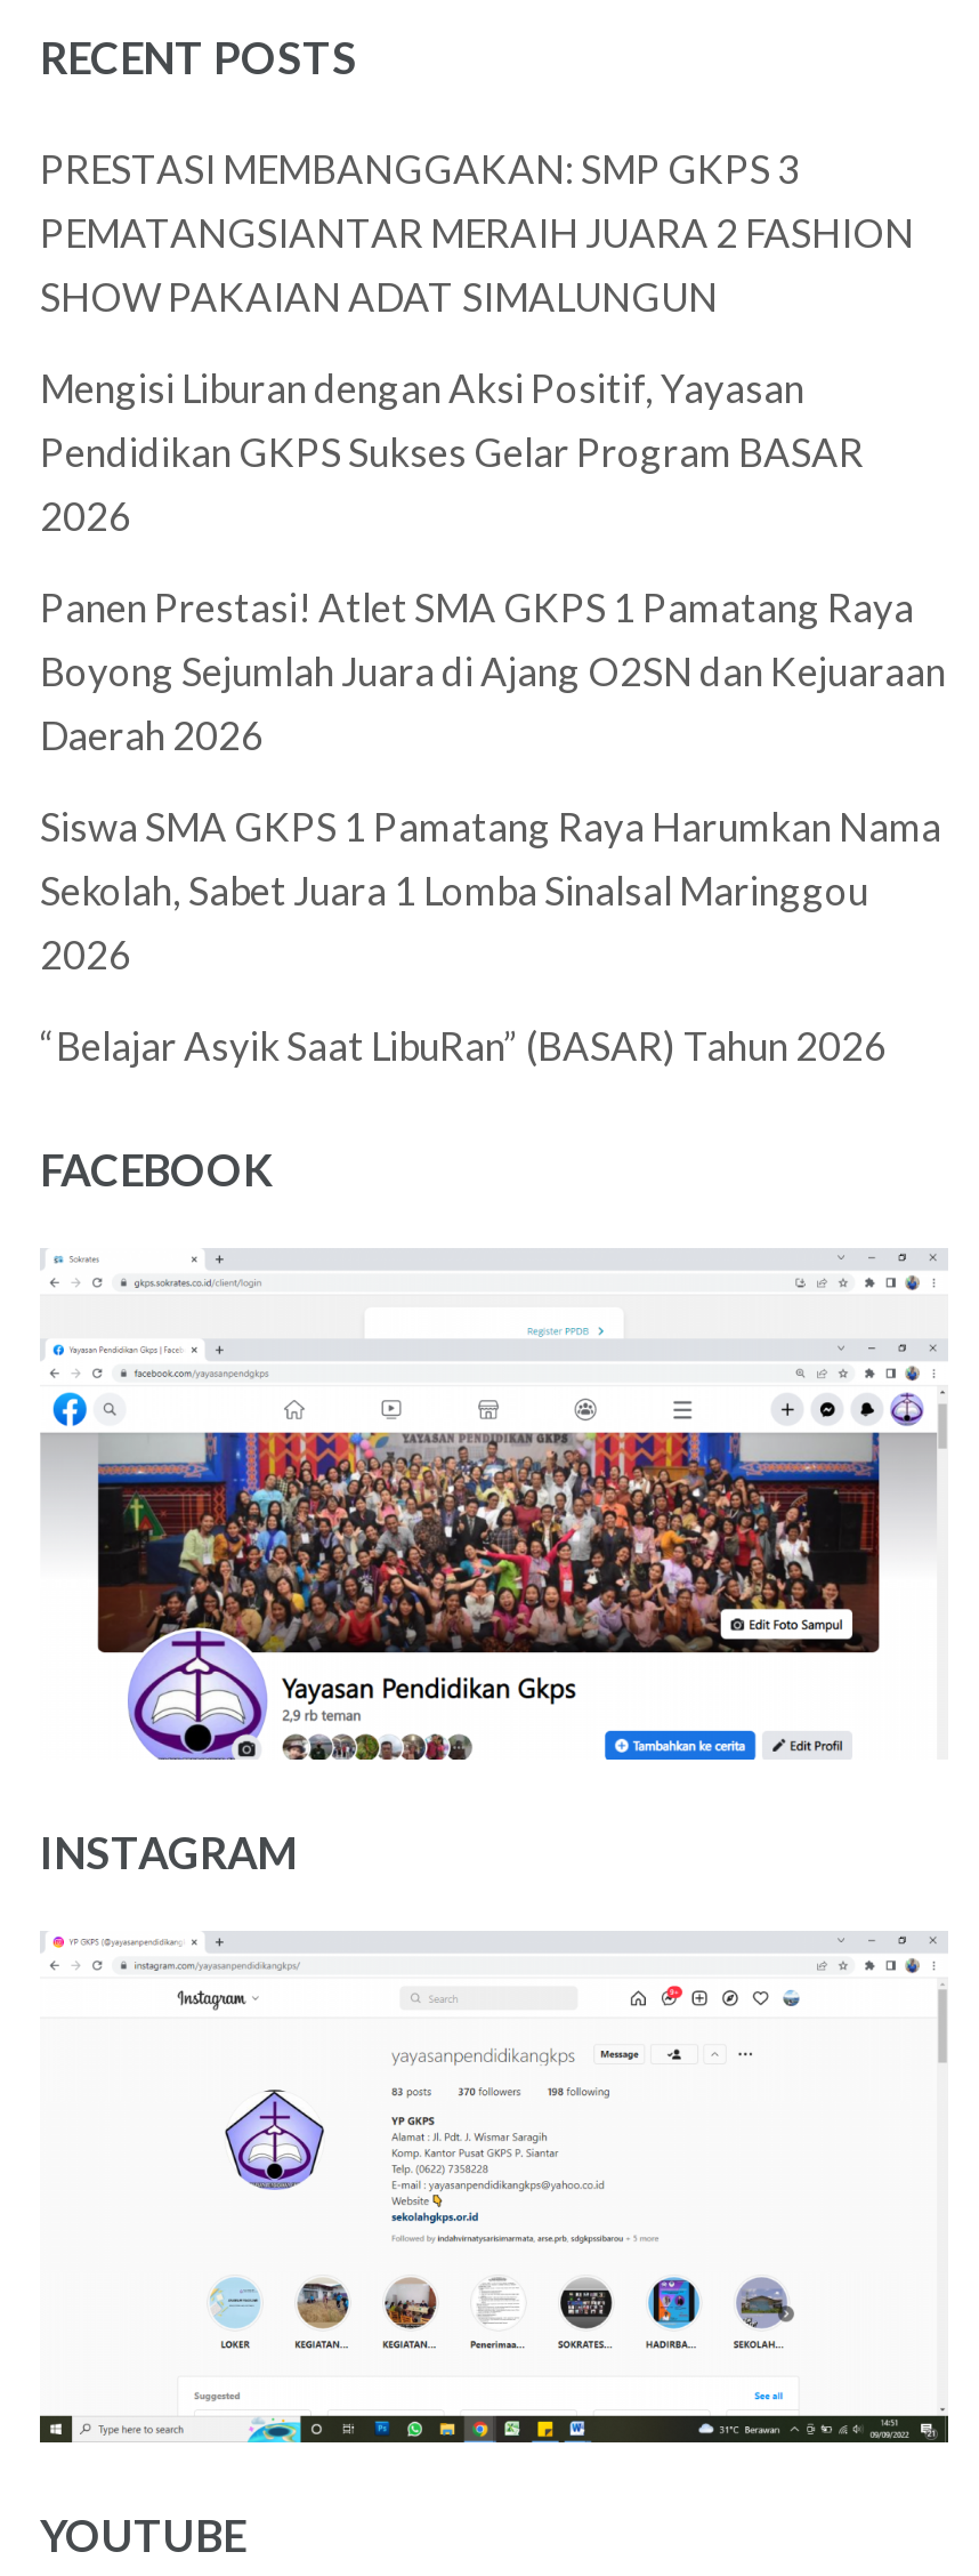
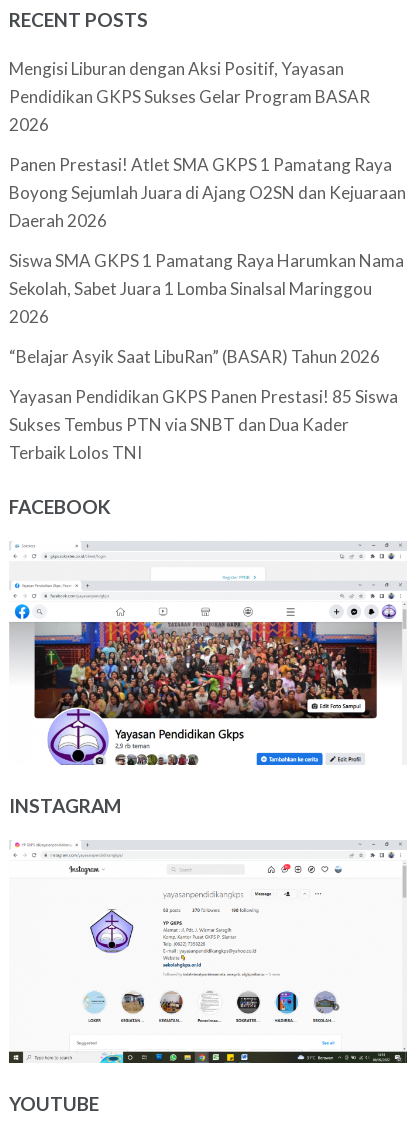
- PRESTASI MEMBANGGAKAN: SMP GKPS 3
- PEMATANGSIANTAR MERAIH JUARA 2 FASHION
- SHOW PAKAIAN ADAT SIMALUNGUN

moved up: Mengisi Liburan dengan Aksi Positif, Yayasan | Pendidikan GKPS Sukses Gelar Program BASAR | 2026 | ... | 2026 | “Belajar Asyik Saat LibuRan” (BASAR) Tahun 2026

+ Yayasan Pendidikan GKPS Panen Prestasi! 85 Siswa
+ Sukses Tembus PTN via SNBT dan Dua Kader
+ Terbaik Lolos TNI
